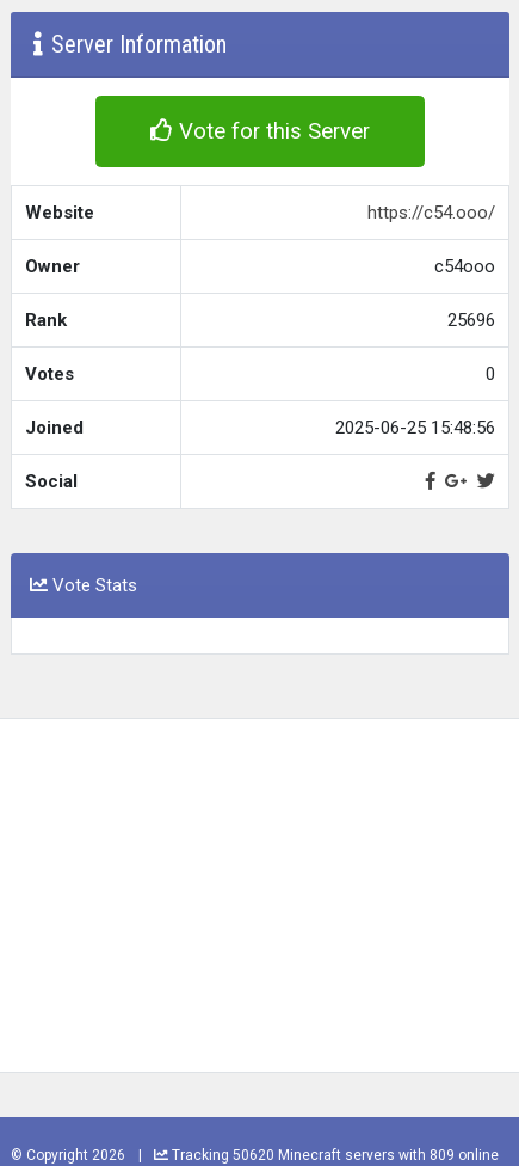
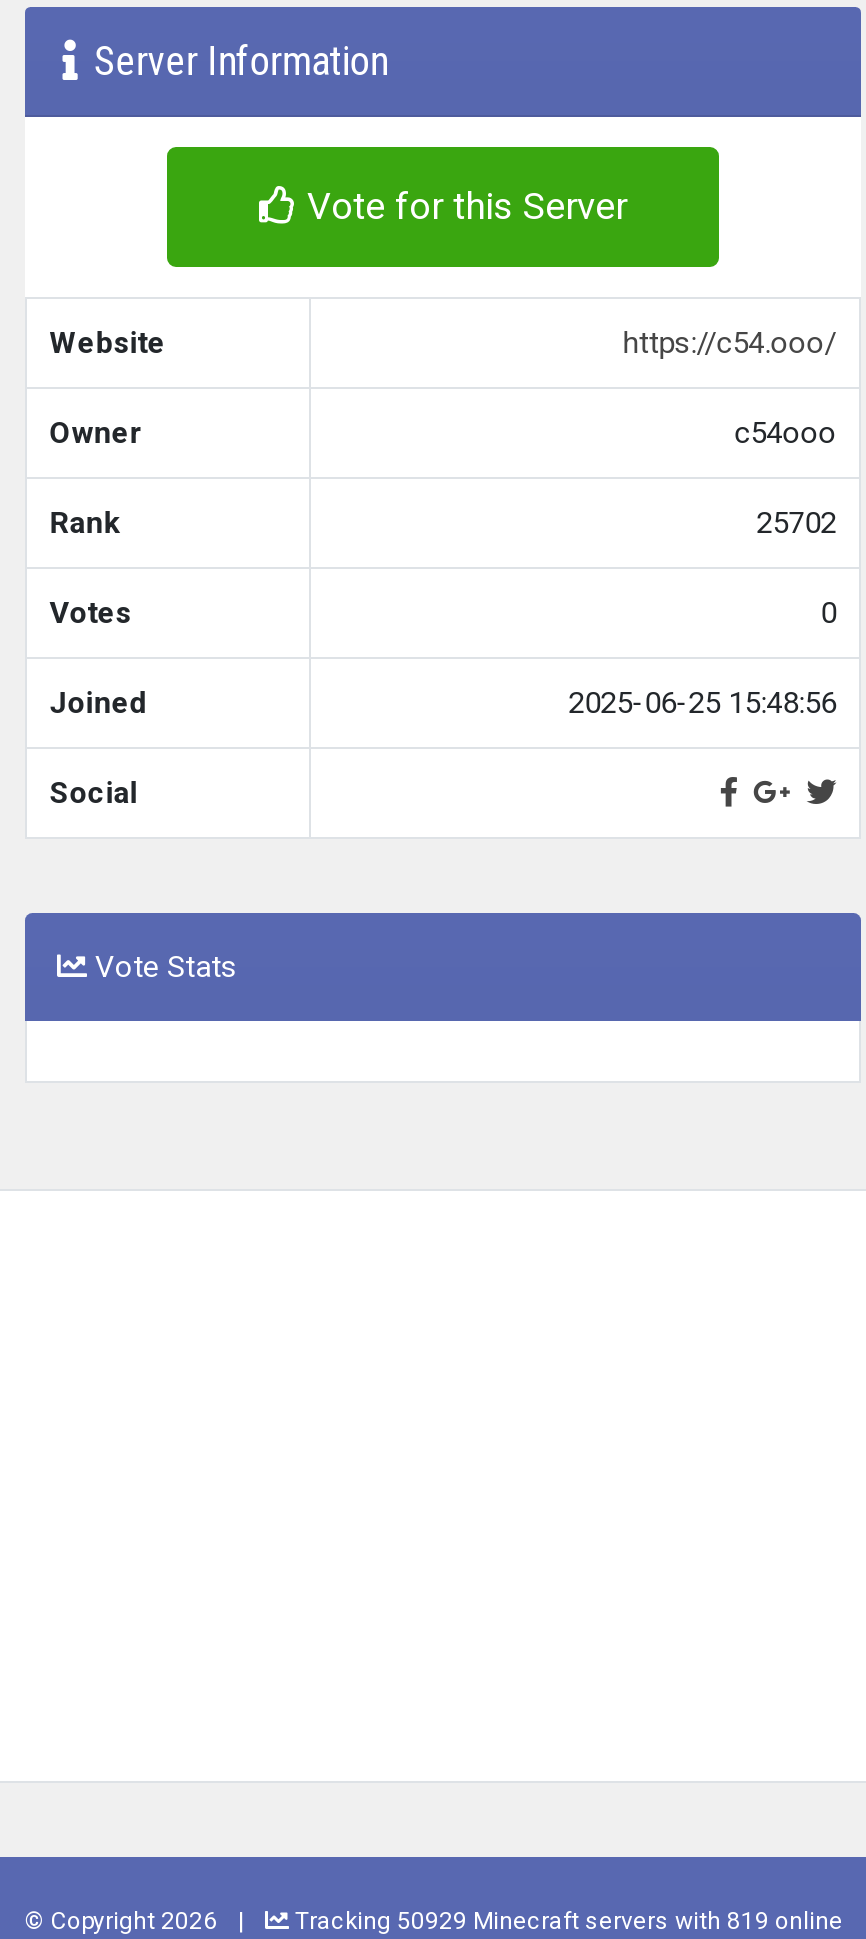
- 25696
+ 25702

- Tracking 50620 Minecraft servers with 809 online
+ Tracking 50929 Minecraft servers with 819 online
